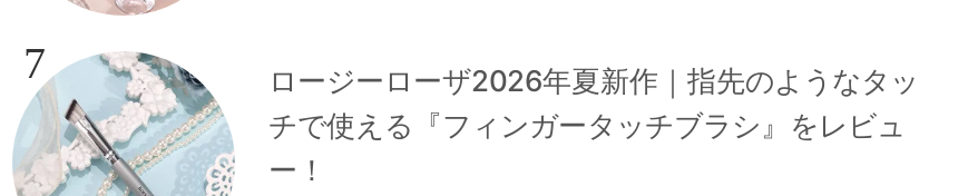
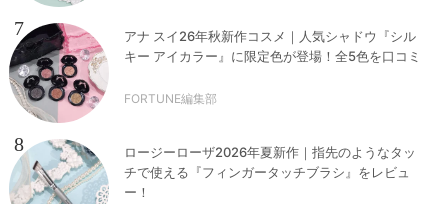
+ [image]
+ アナ スイ26年秋新作コスメ｜人気シャドウ『シル
+ キー アイカラー』に限定色が登場！全5色を口コミ
+ FORTUNE編集部
+ 8
